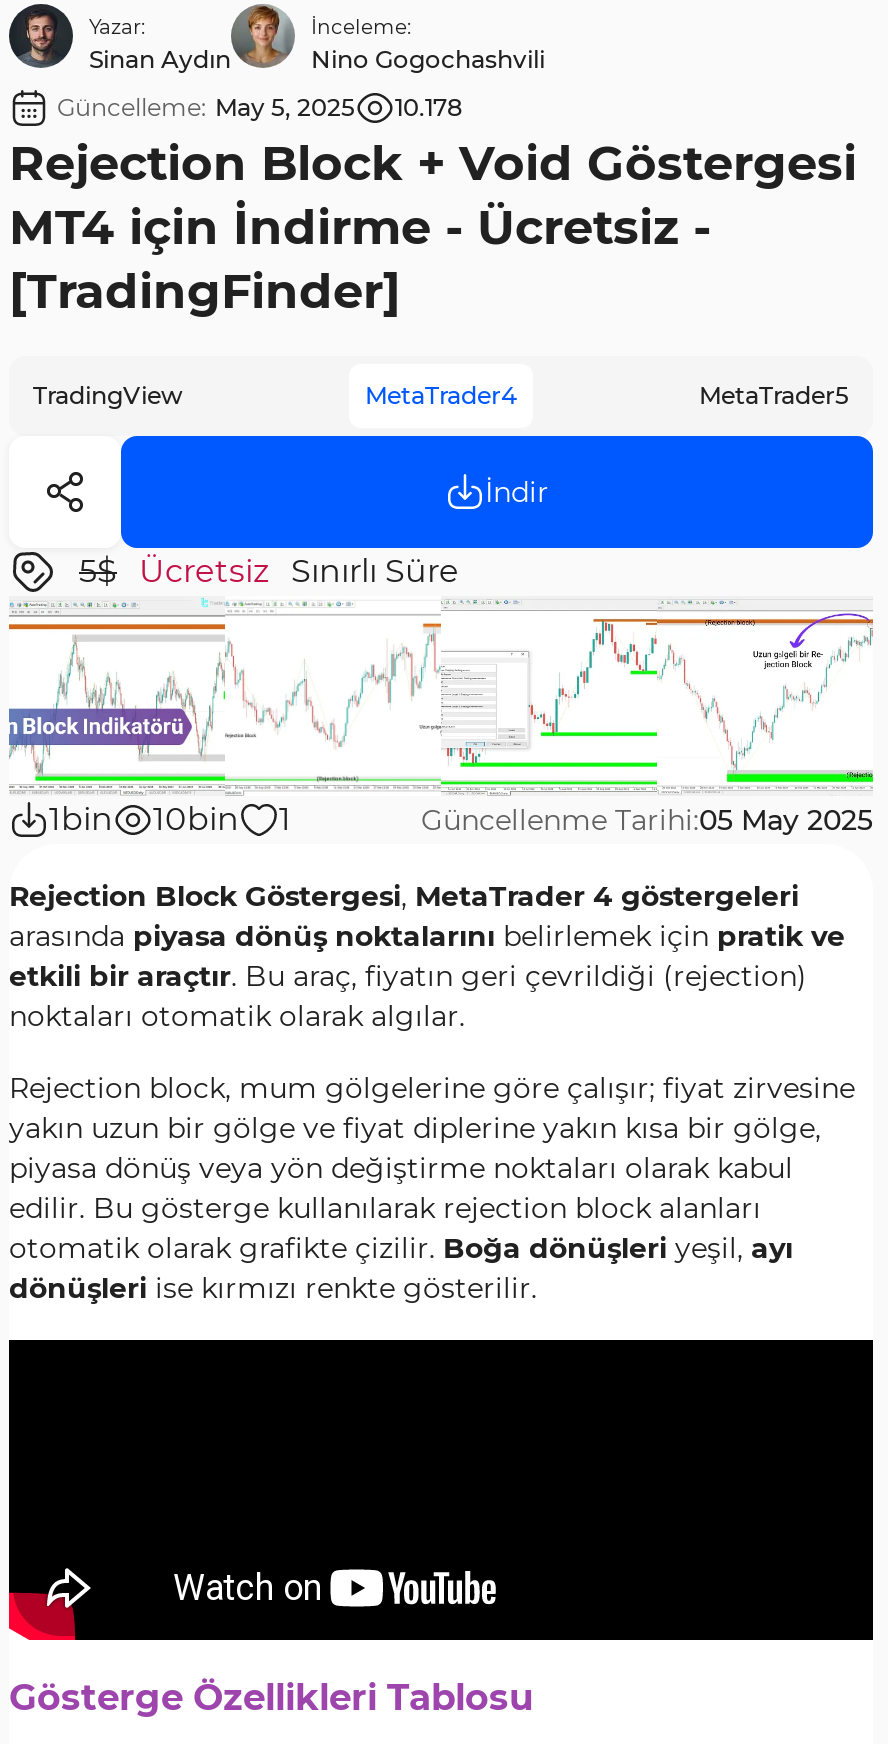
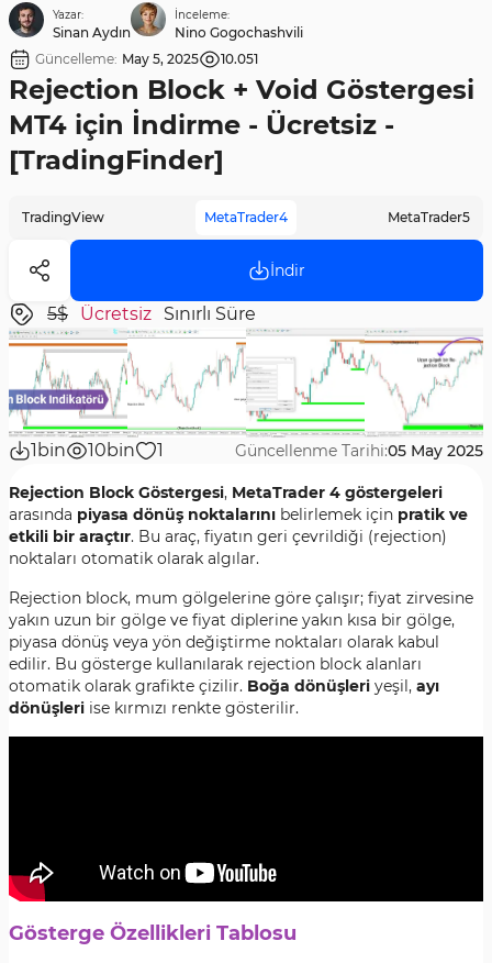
- Güncelleme: May 5, 2025 10.178
+ Güncelleme: May 5, 2025 10.051
